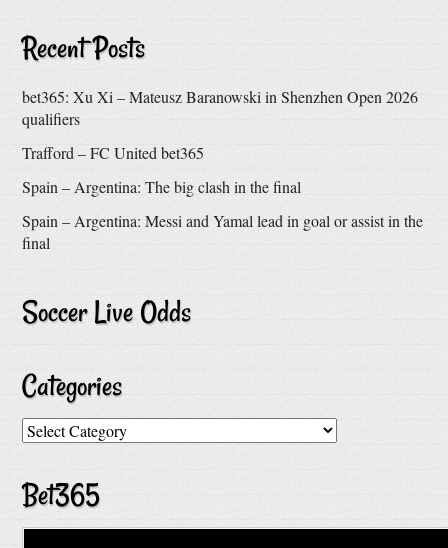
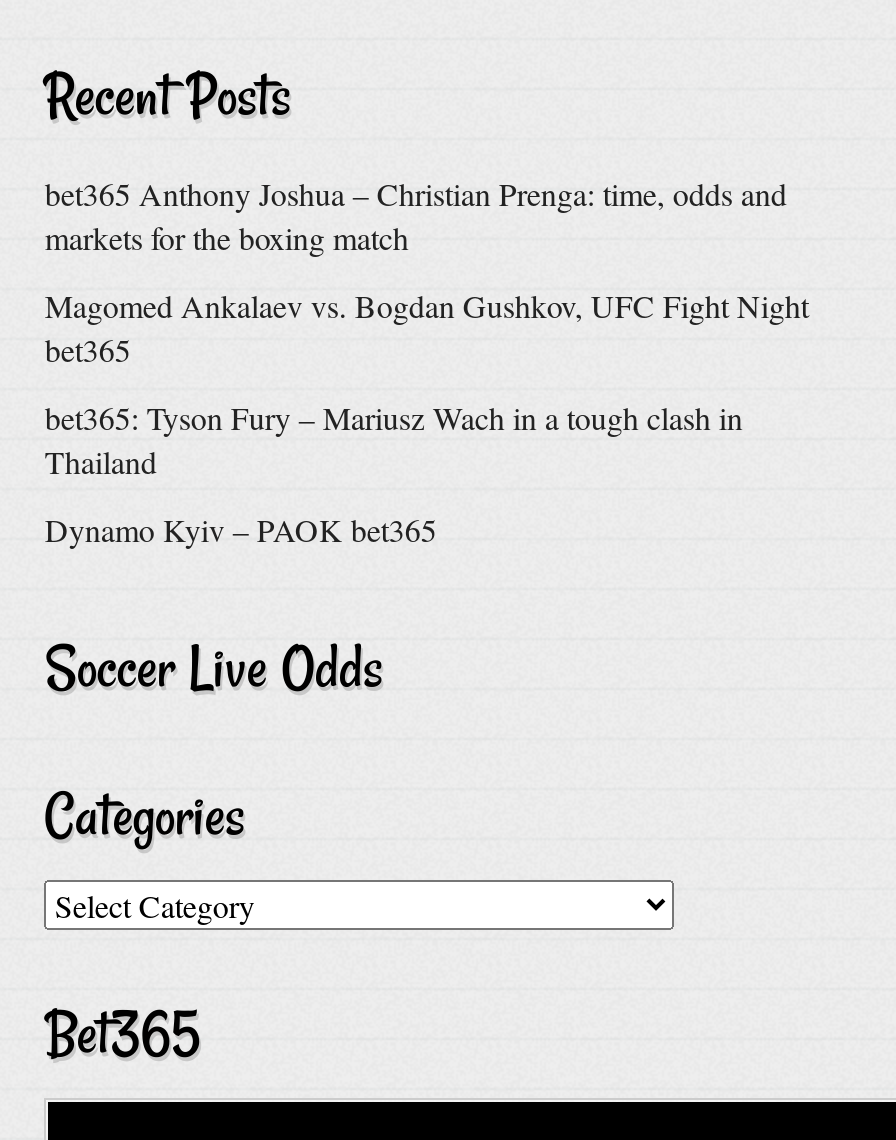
- bet365: Xu Xi – Mateusz Baranowski in Shenzhen Open 2026
- qualifiers
+ bet365 Anthony Joshua – Christian Prenga: time, odds and
+ markets for the boxing match

- Trafford – FC United bet365
+ Magomed Ankalaev vs. Bogdan Gushkov, UFC Fight Night
+ bet365

- Spain – Argentina: The big clash in the final
+ bet365: Tyson Fury – Mariusz Wach in a tough clash in
+ Thailand

- Spain – Argentina: Messi and Yamal lead in goal or assist in the
- final
+ Dynamo Kyiv – PAOK bet365
